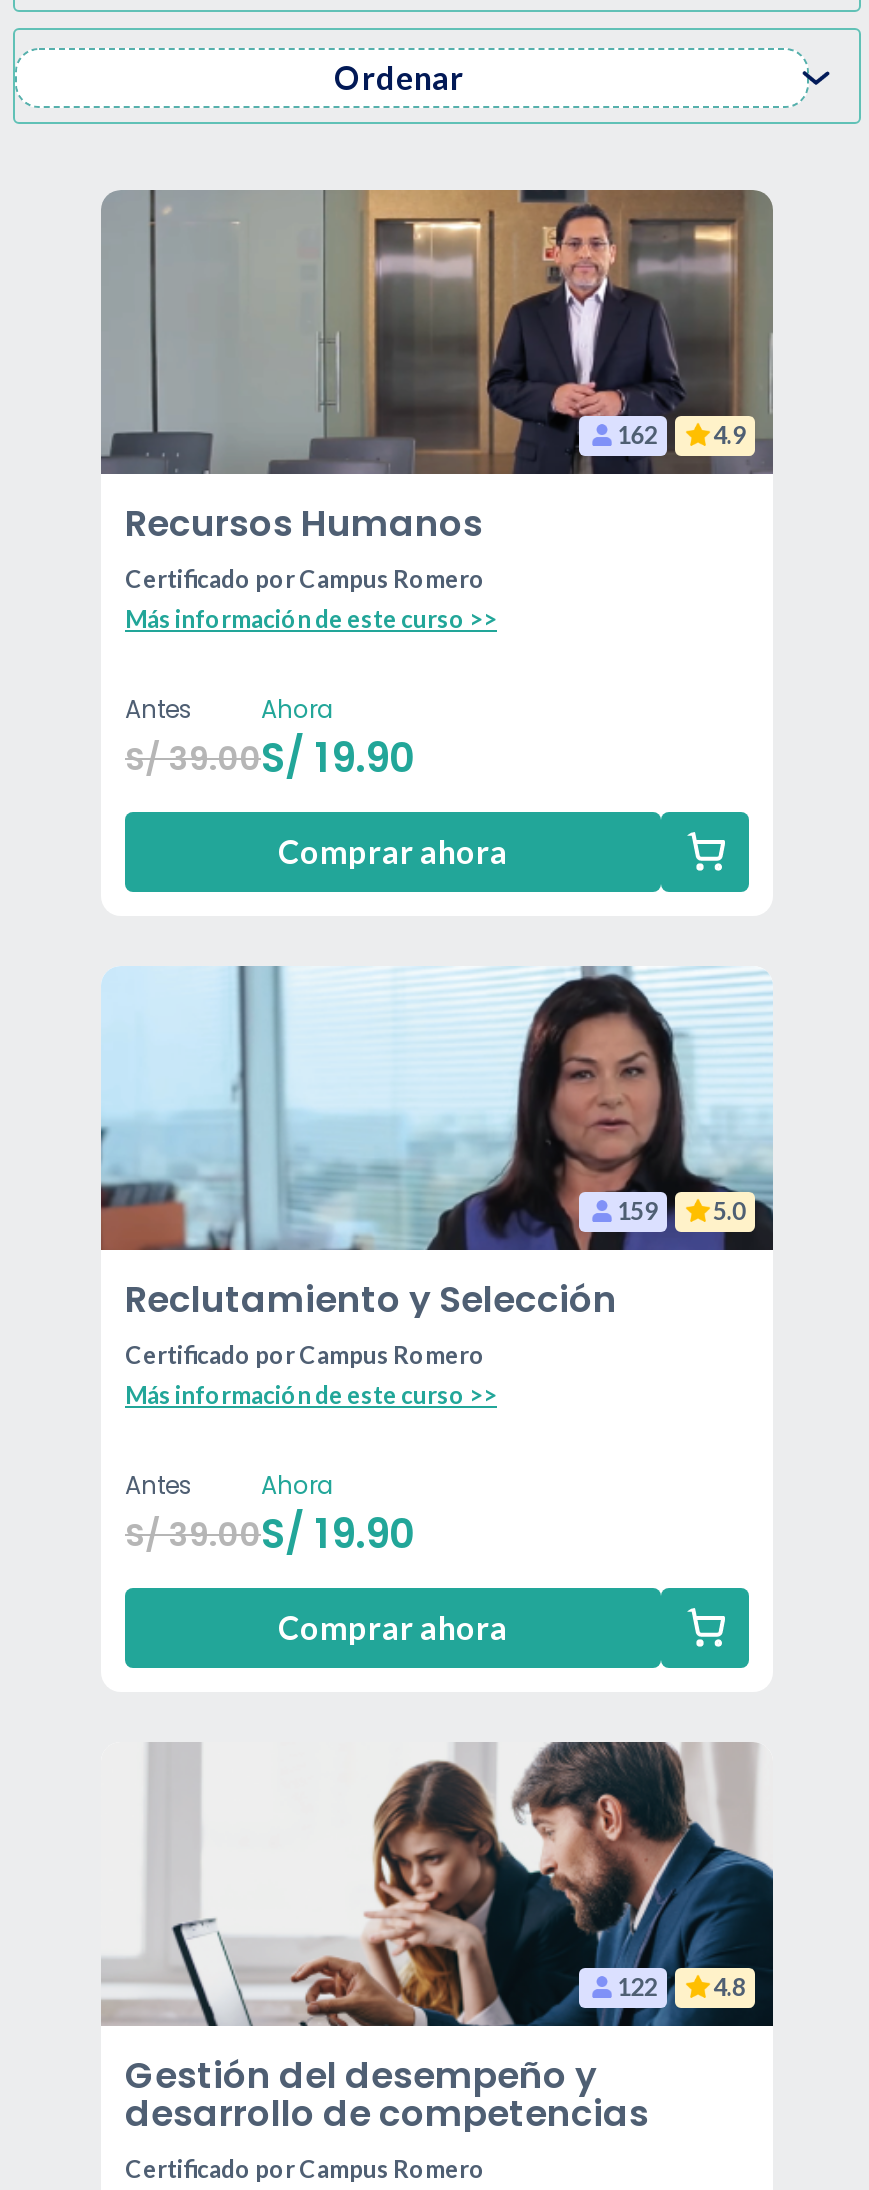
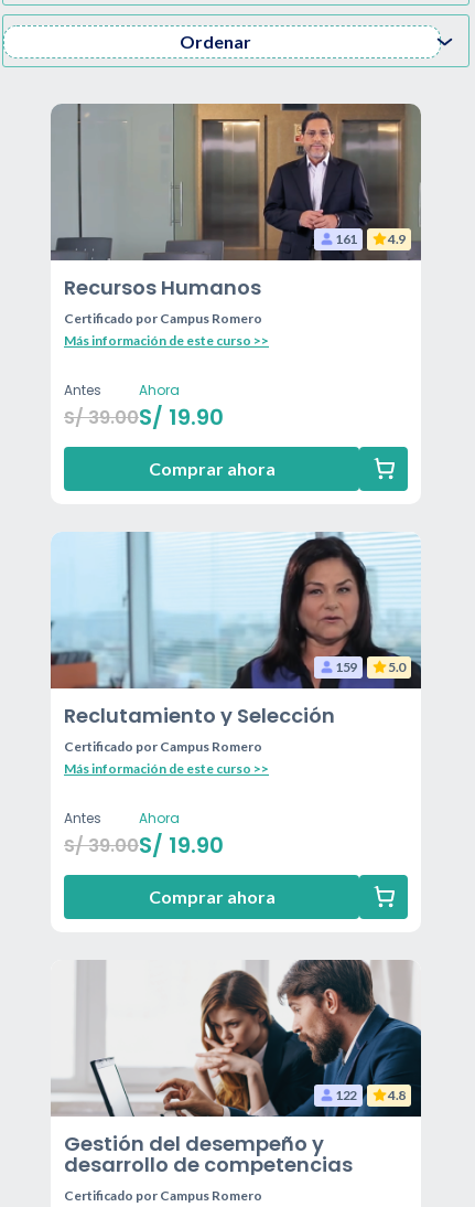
- 162 4.9
+ 161 4.9
